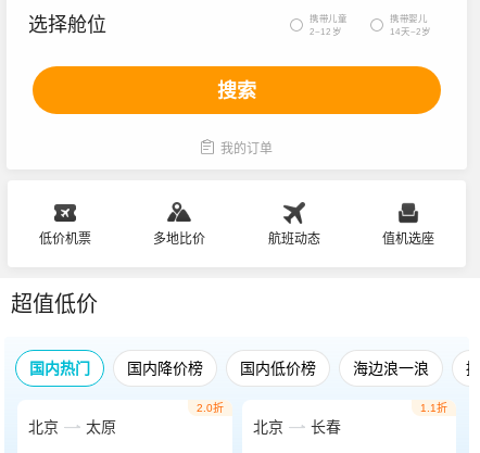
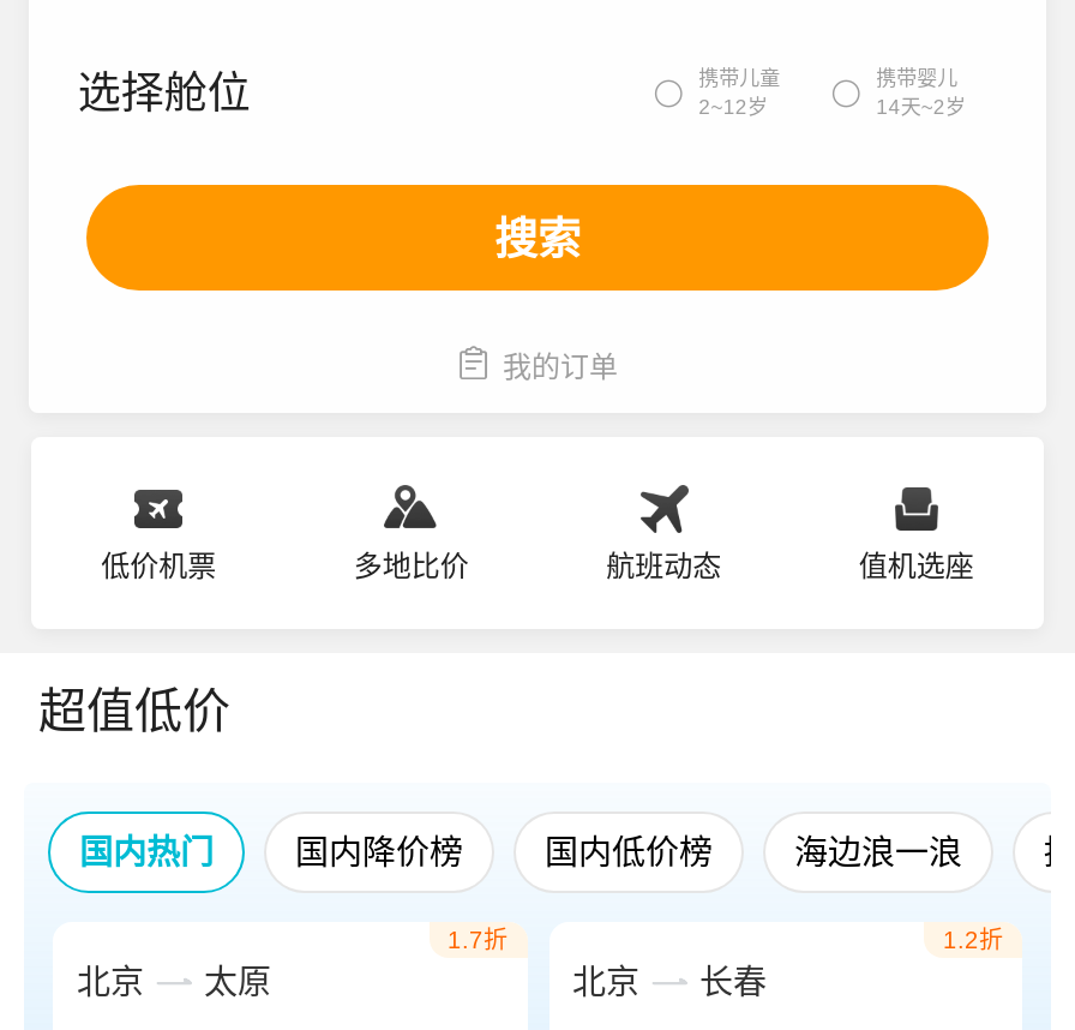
- 2.0折
+ 1.7折

- 1.1折
+ 1.2折
